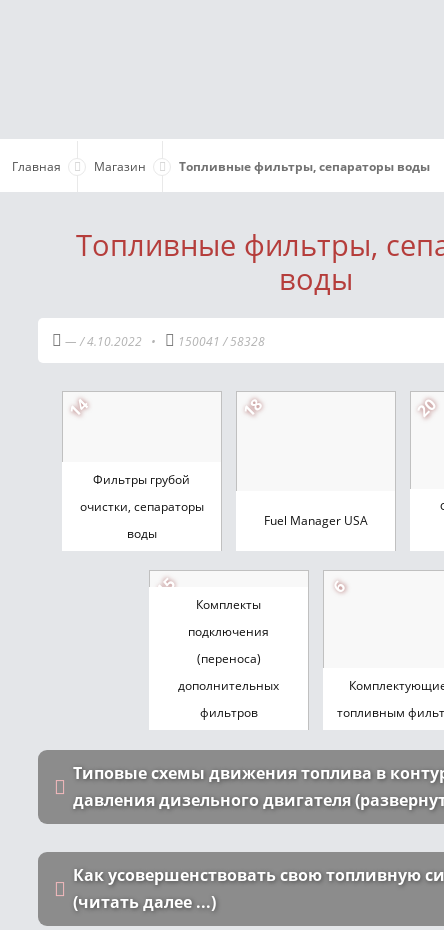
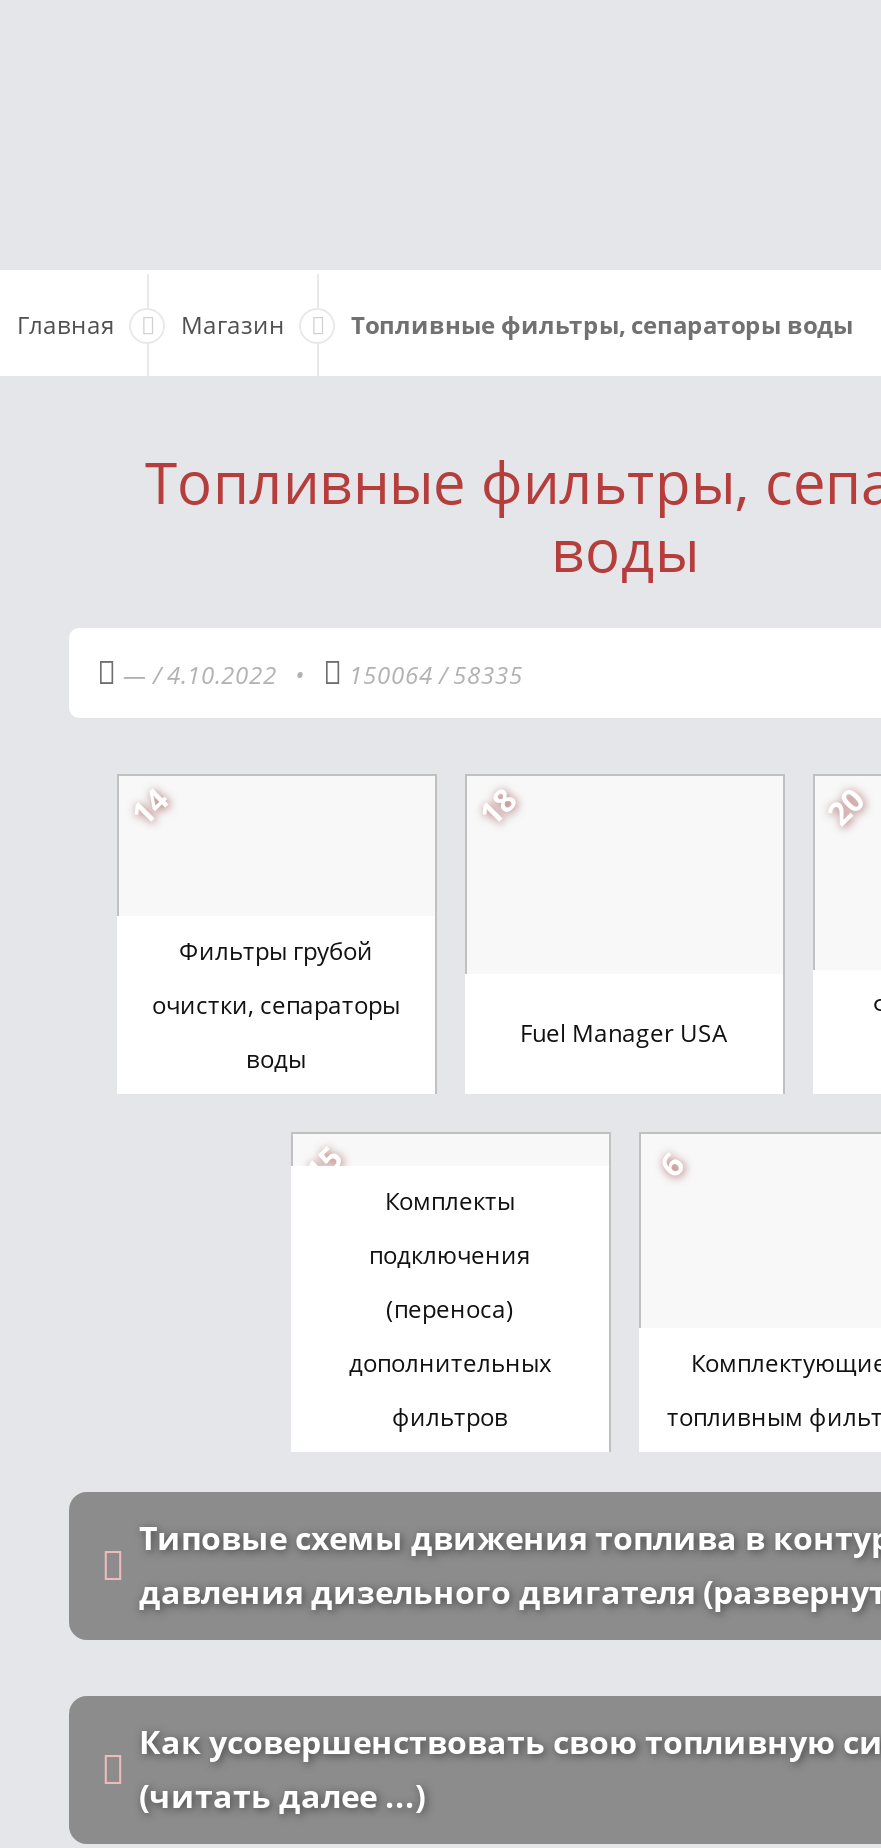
- — /4.10.2022 • 150041 /58328
+ — /4.10.2022 • 150064 /58335
